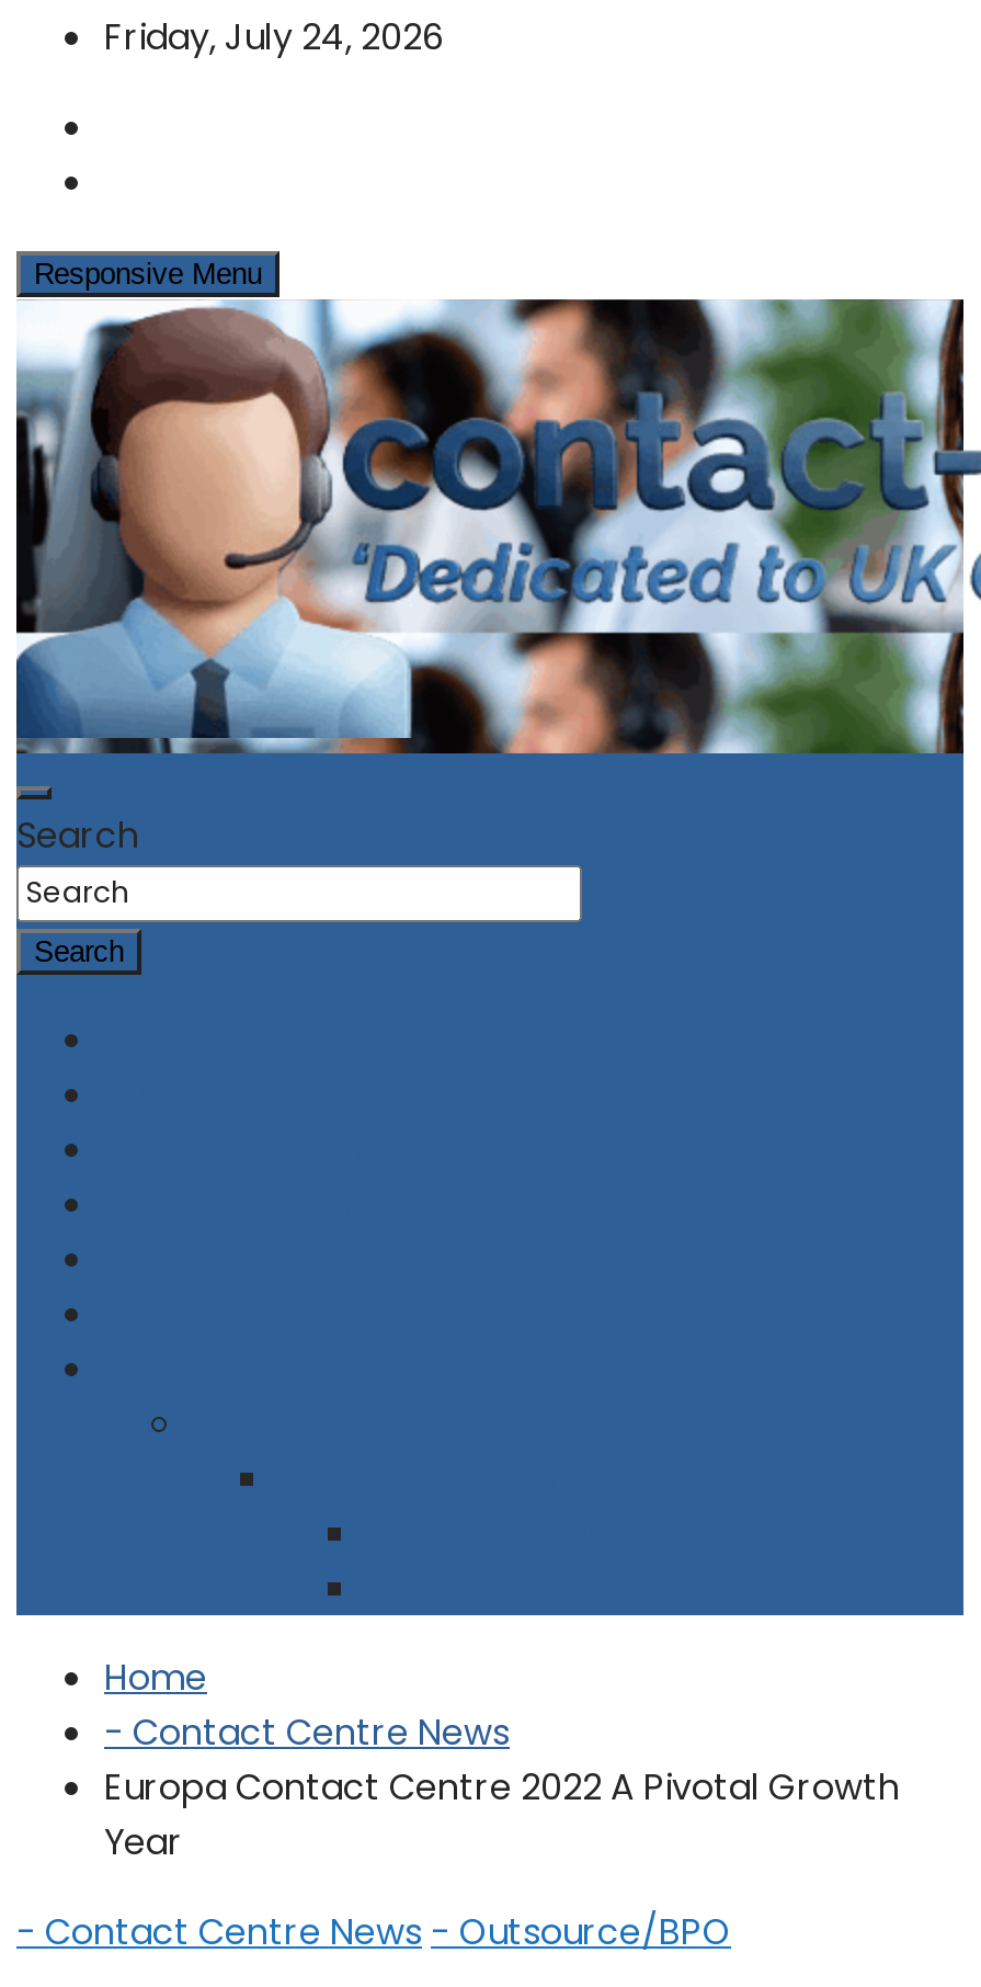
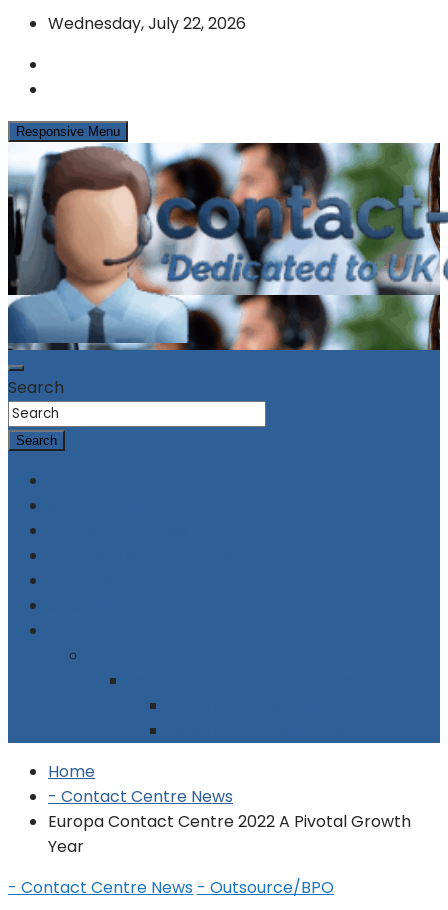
- Friday, July 24, 2026
+ Wednesday, July 22, 2026
